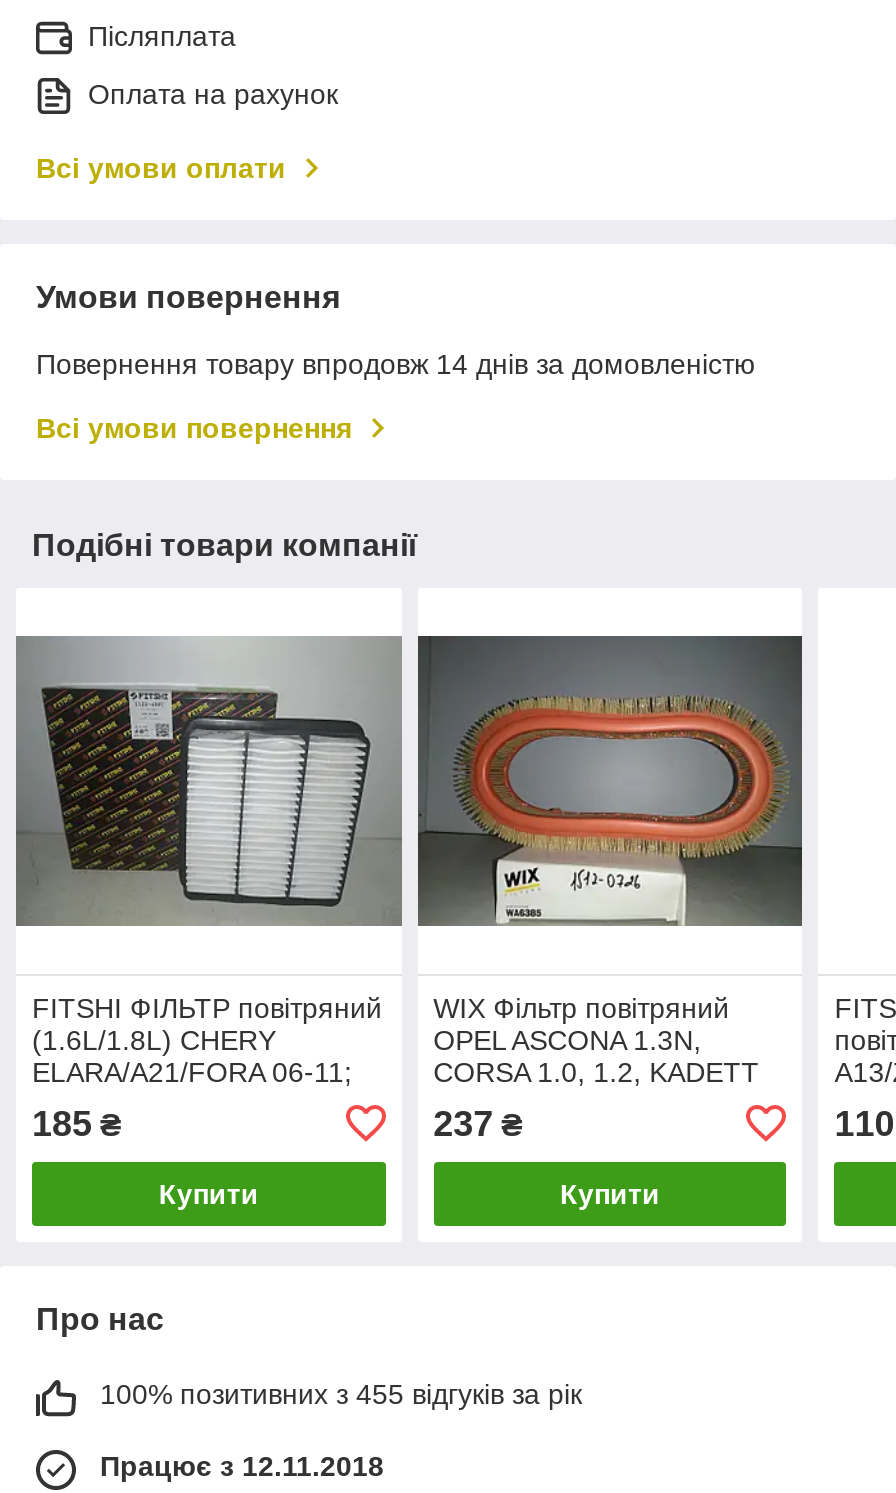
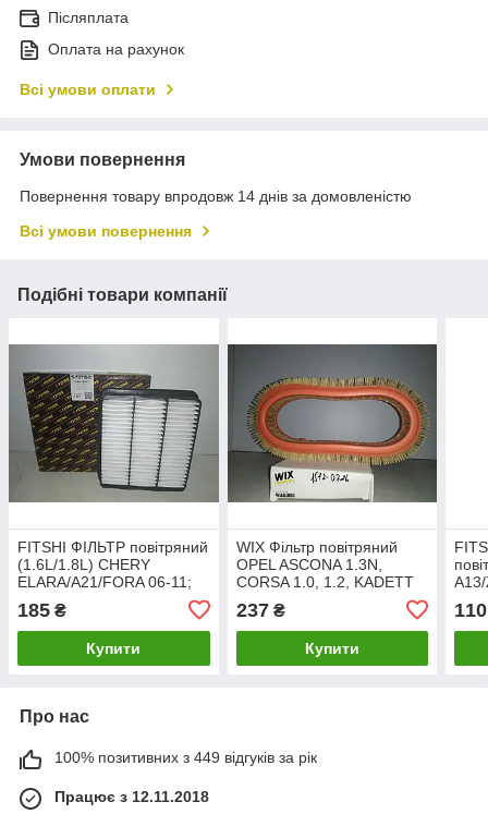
- 100% позитивних з 455 відгуків за рік
+ 100% позитивних з 449 відгуків за рік
